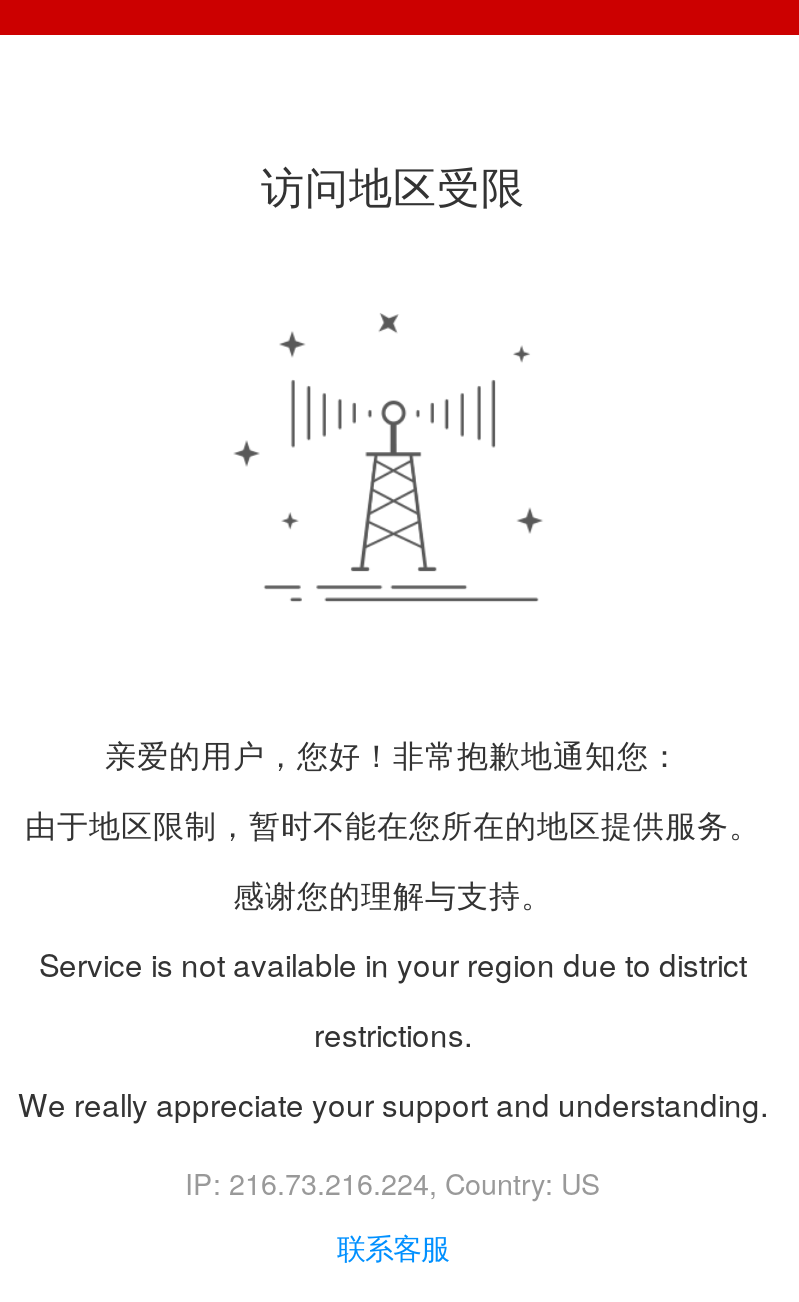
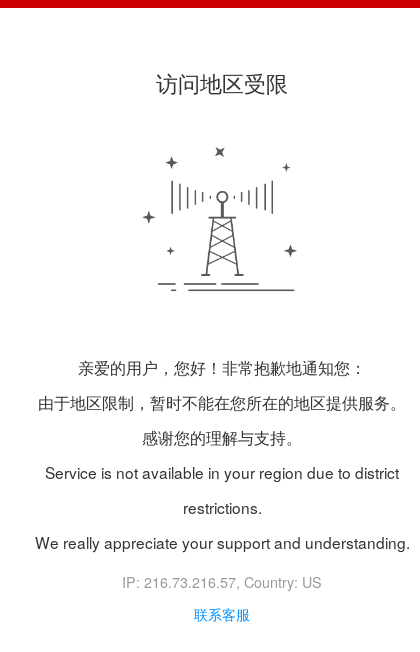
- IP: 216.73.216.224, Country: US
+ IP: 216.73.216.57, Country: US
